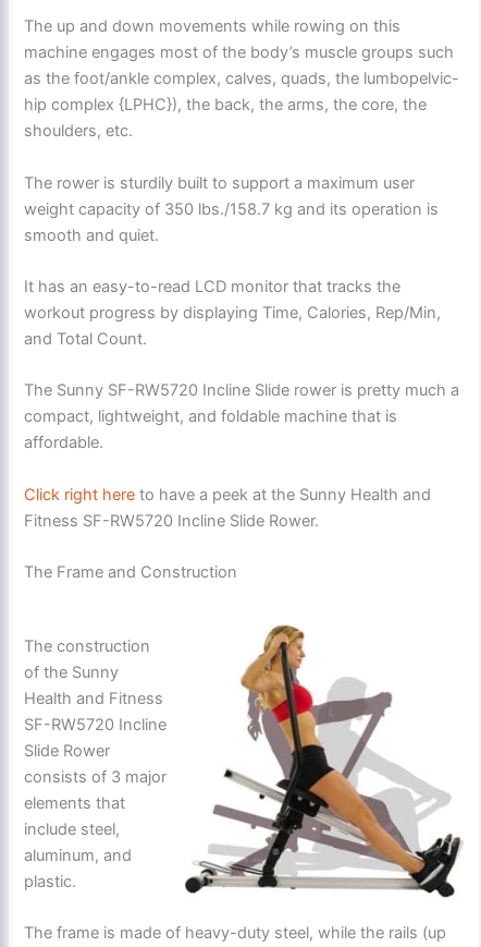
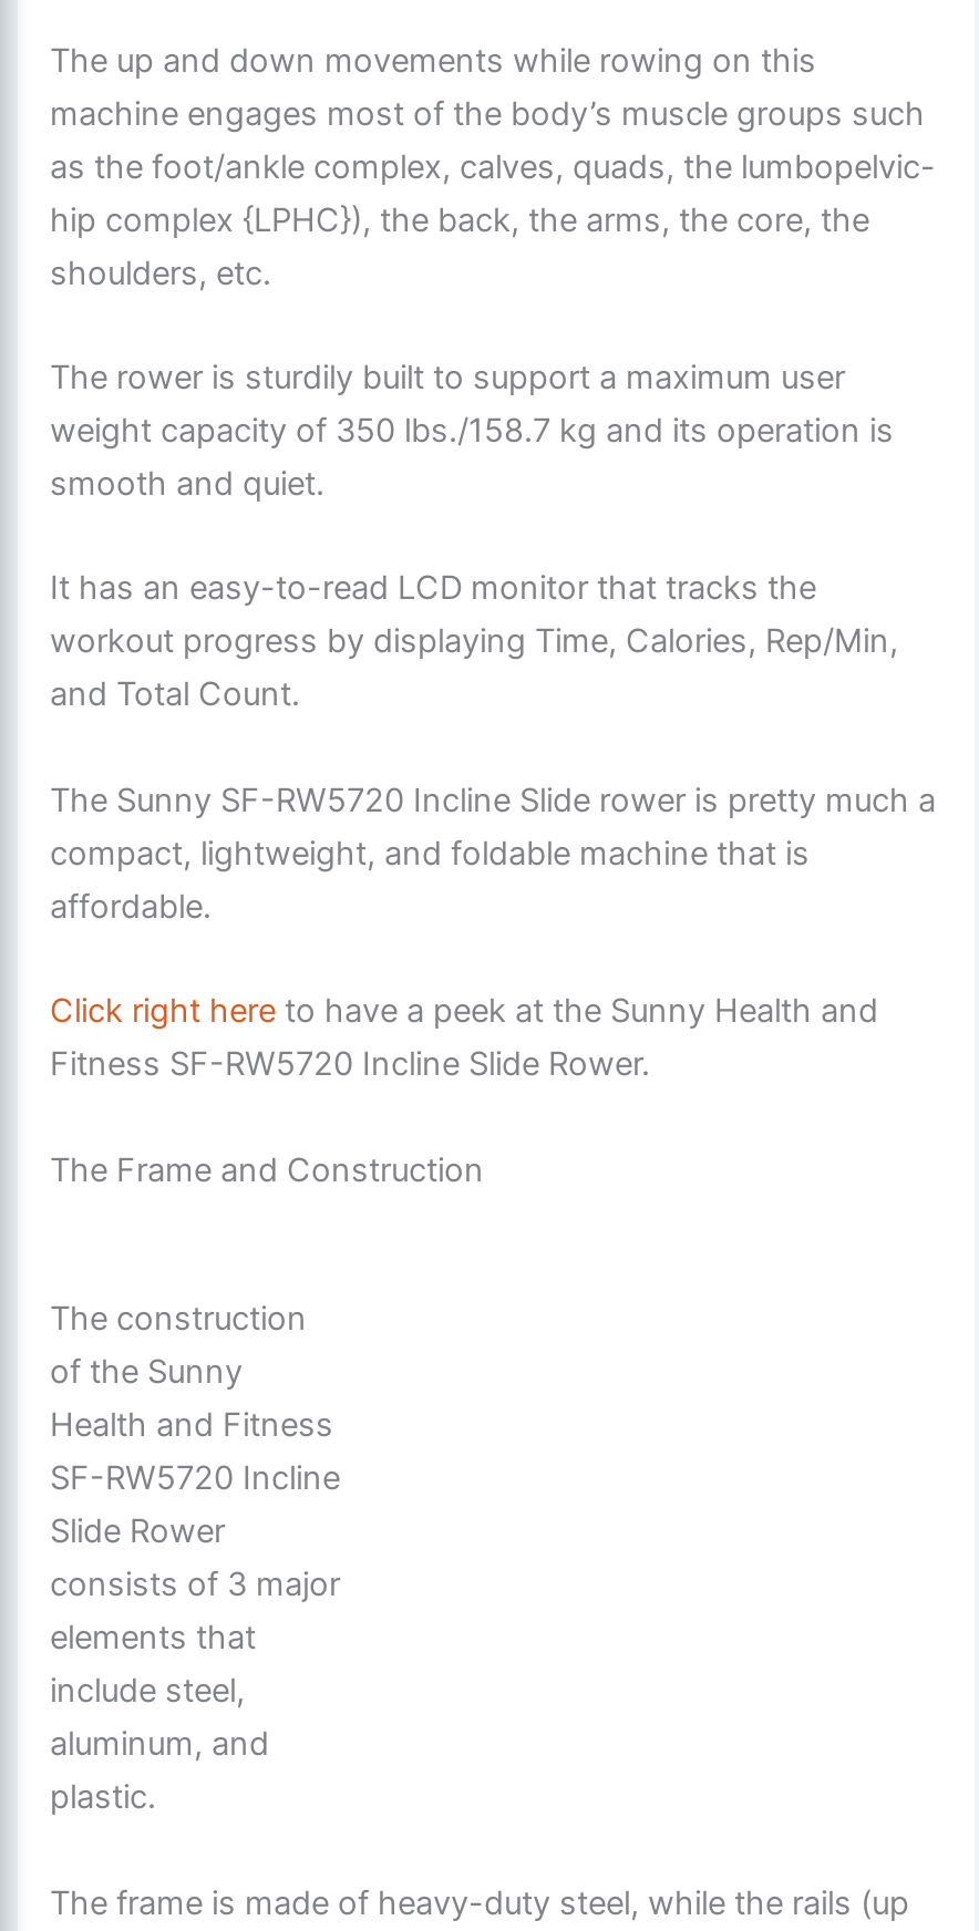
- [image]
